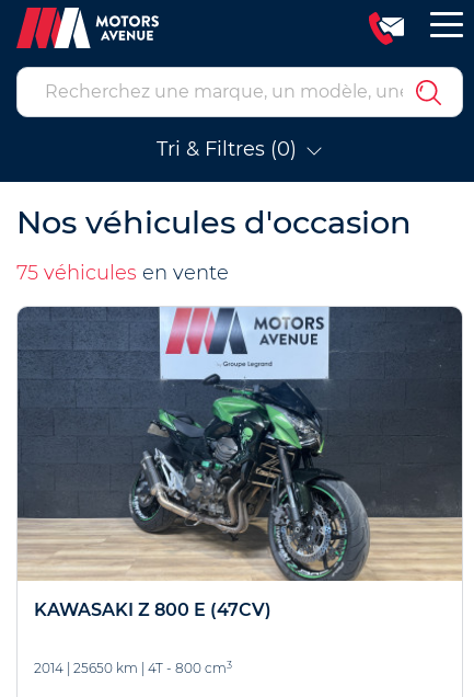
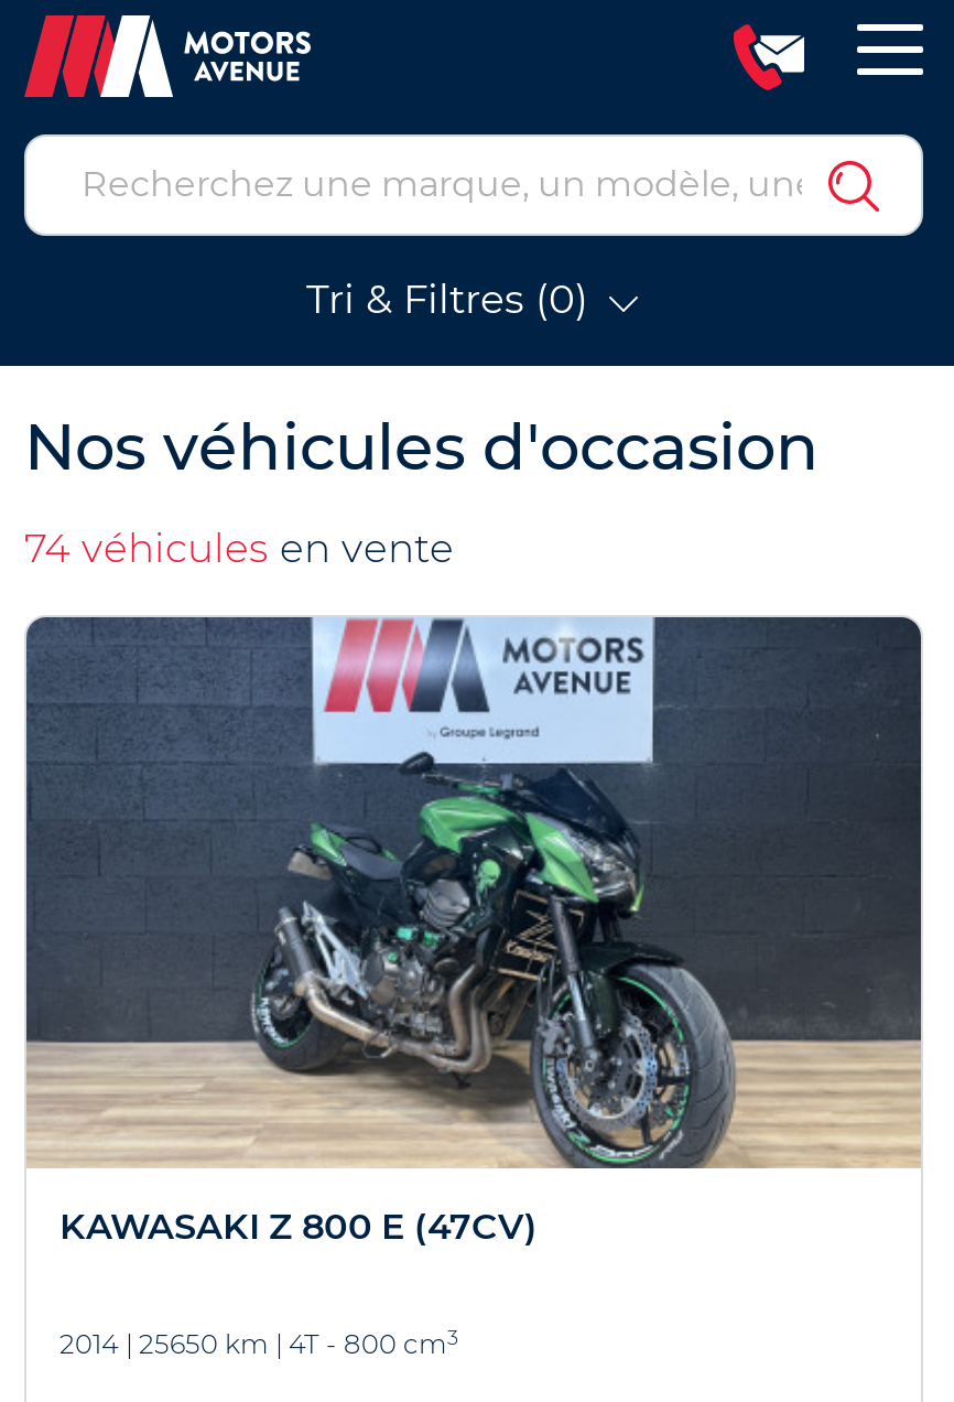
- 75 véhicules en vente
+ 74 véhicules en vente
